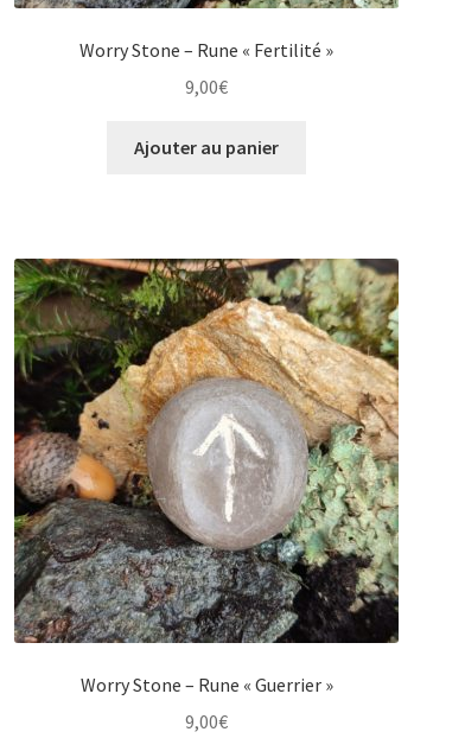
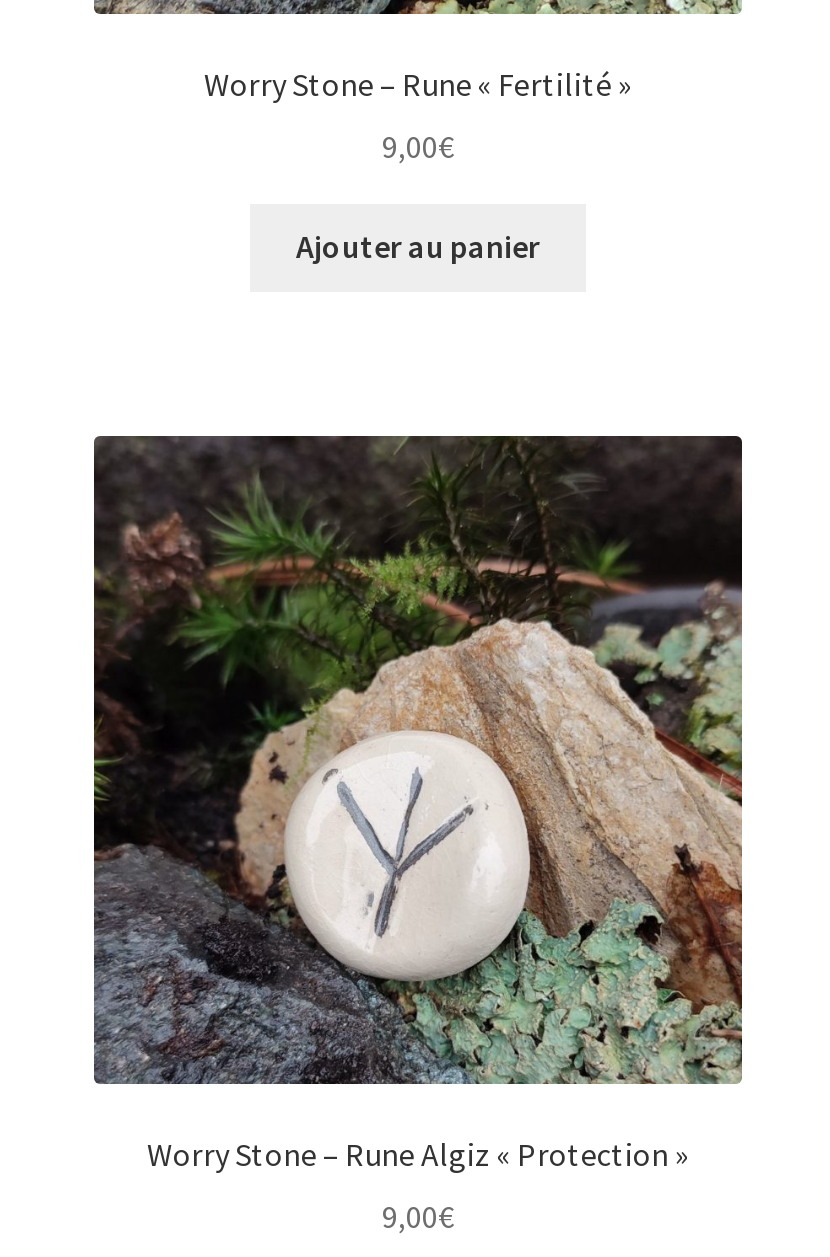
- [image]
- Worry Stone – Rune « Guerrier »
+ [image]
+ Worry Stone – Rune Algiz « Protection »
